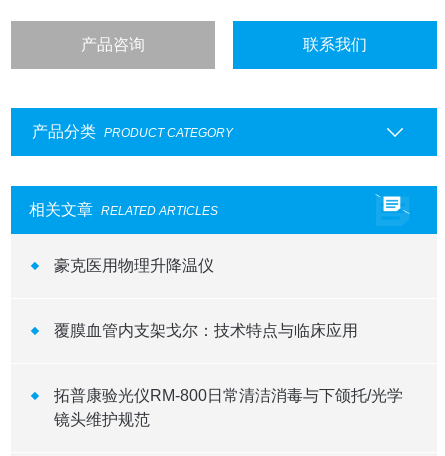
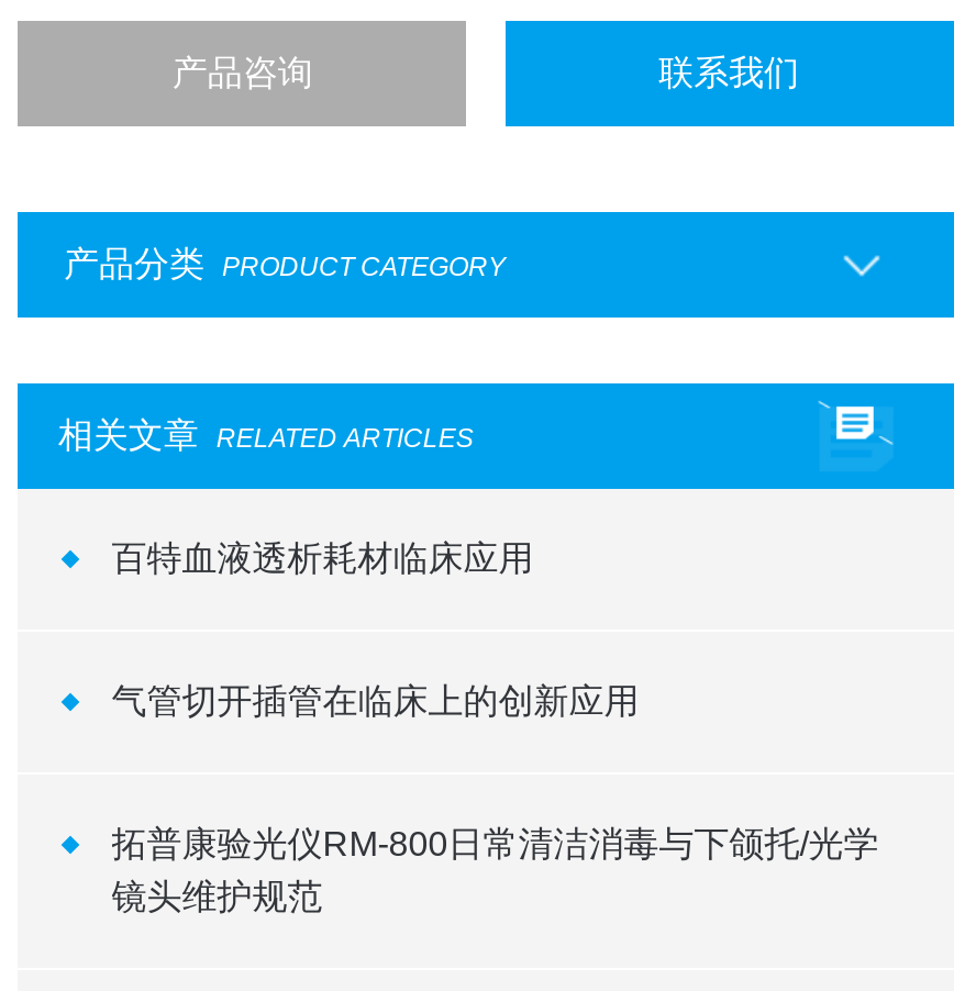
- 豪克医用物理升降温仪
+ 百特血液透析耗材临床应用

- 覆膜血管内支架戈尔：技术特点与临床应用
+ 气管切开插管在临床上的创新应用
